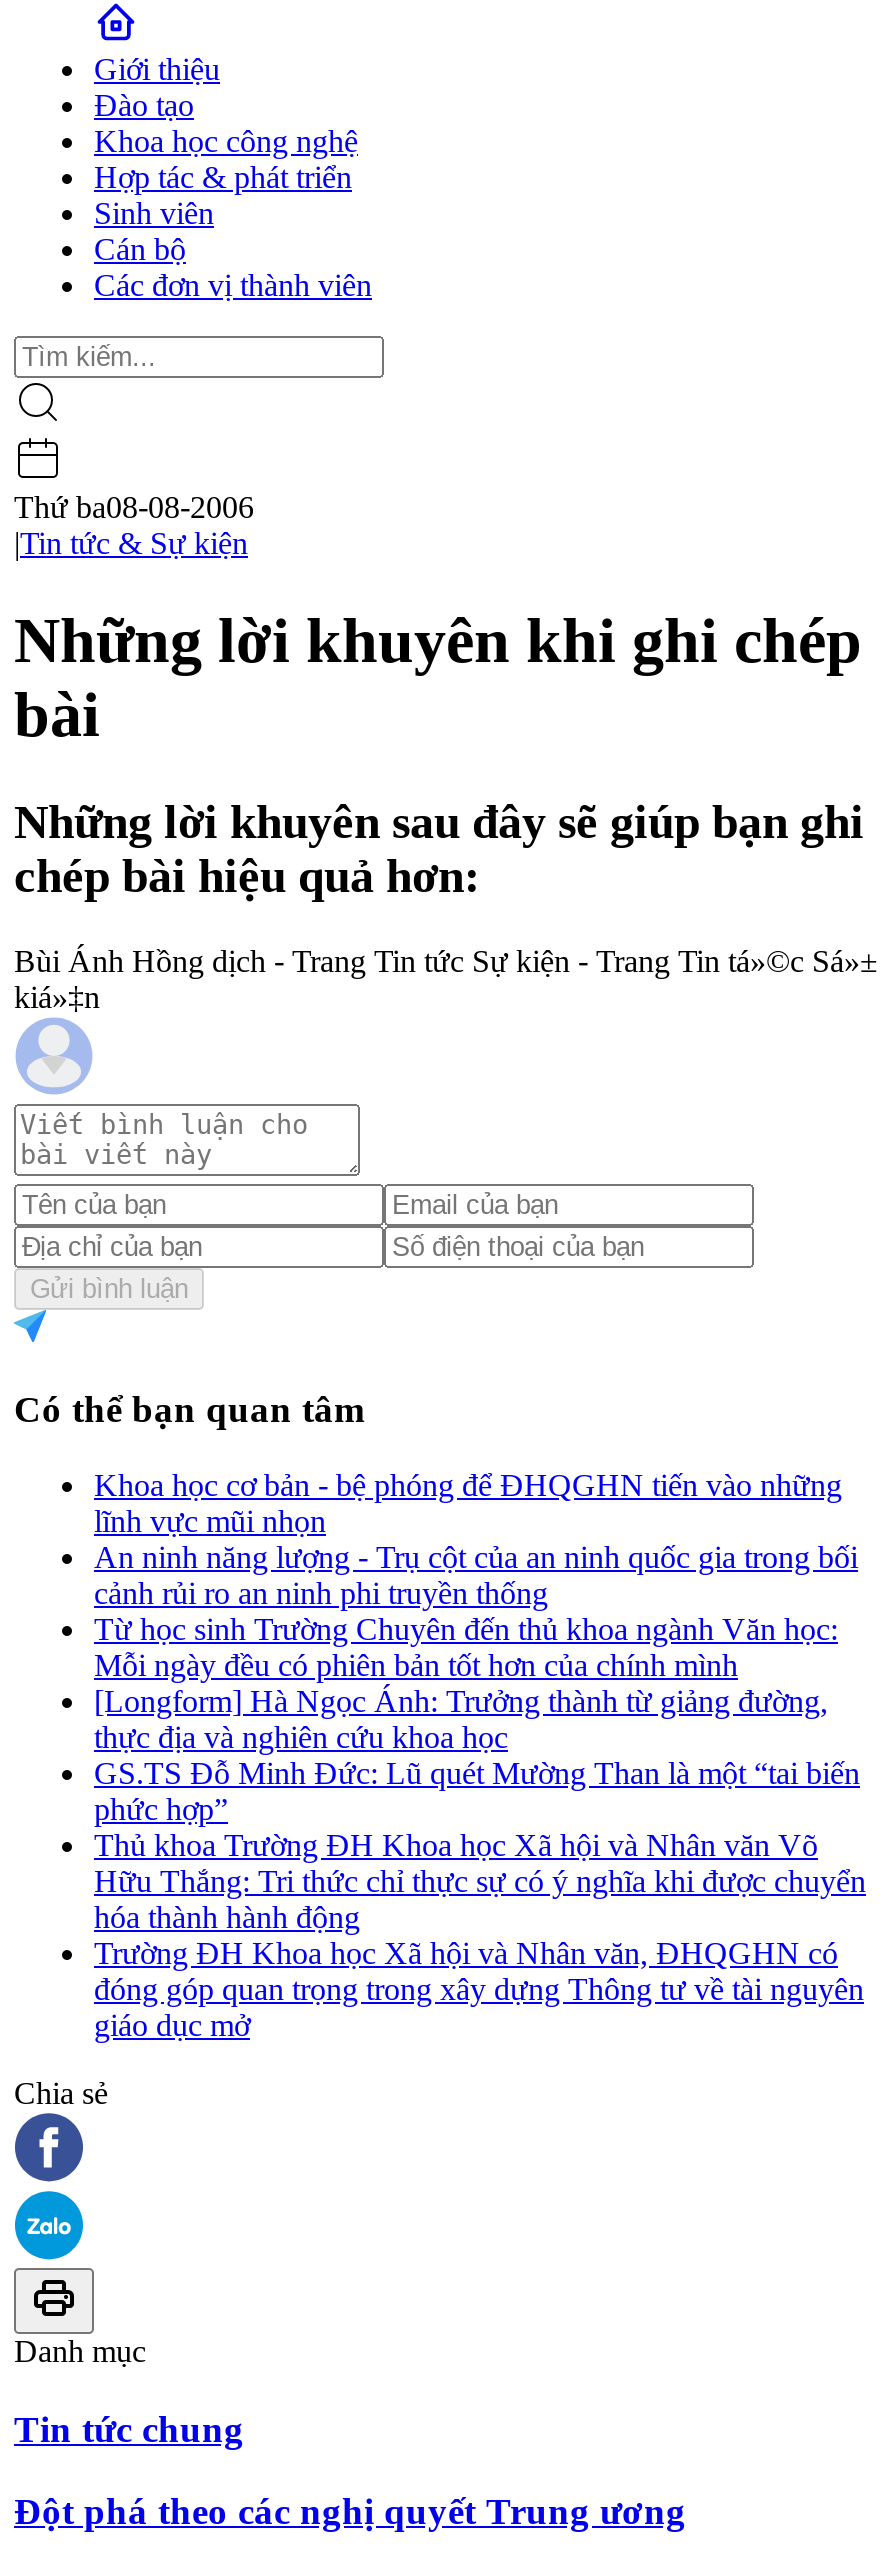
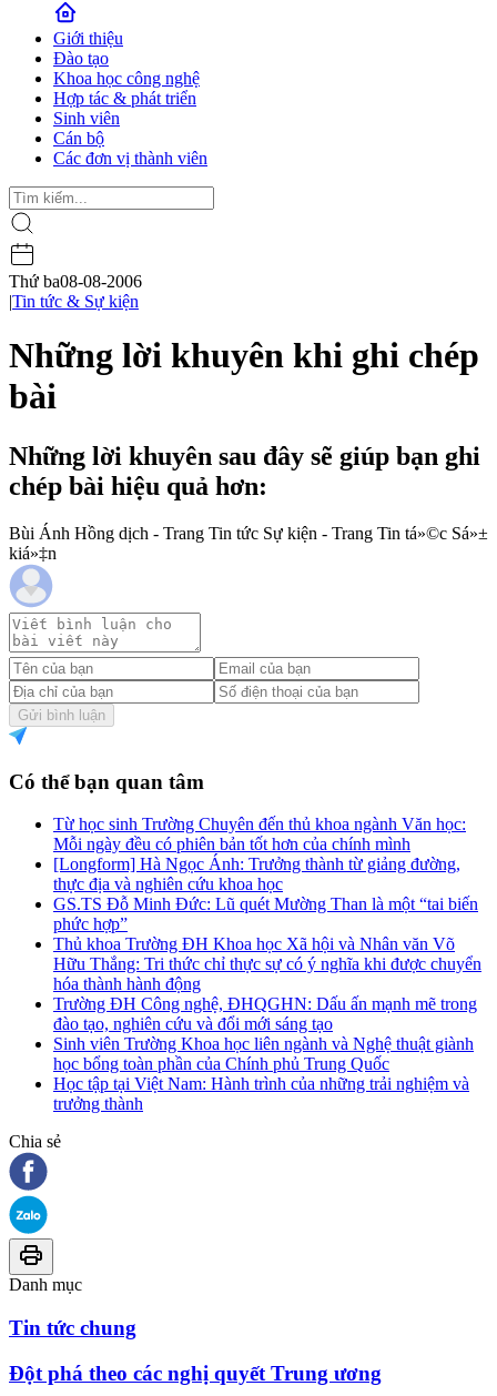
- Khoa học cơ bản - bệ phóng để ĐHQGHN tiến vào những
- lĩnh vực mũi nhọn
- An ninh năng lượng - Trụ cột của an ninh quốc gia trong bối
- cảnh rủi ro an ninh phi truyền thống

moved up: Từ học sinh Trường Chuyên đến thủ khoa ngành Văn học: | Mỗi ngày đều có phiên bản tốt hơn của chính mình | [Longform] Hà Ngọc Ánh: Trưởng thành từ giảng đường, | ... | Hữu Thắng: Tri thức chỉ thực sự có ý nghĩa khi được chuyển | hóa thành hành động

- Trường ĐH Khoa học Xã hội và Nhân văn, ĐHQGHN có
- đóng góp quan trọng trong xây dựng Thông tư về tài nguyên
- giáo dục mở
+ Trường ĐH Công nghệ, ĐHQGHN: Dấu ấn mạnh mẽ trong
+ đào tạo, nghiên cứu và đổi mới sáng tạo
+ Sinh viên Trường Khoa học liên ngành và Nghệ thuật giành
+ học bổng toàn phần của Chính phủ Trung Quốc
+ Học tập tại Việt Nam: Hành trình của những trải nghiệm và
+ trưởng thành
